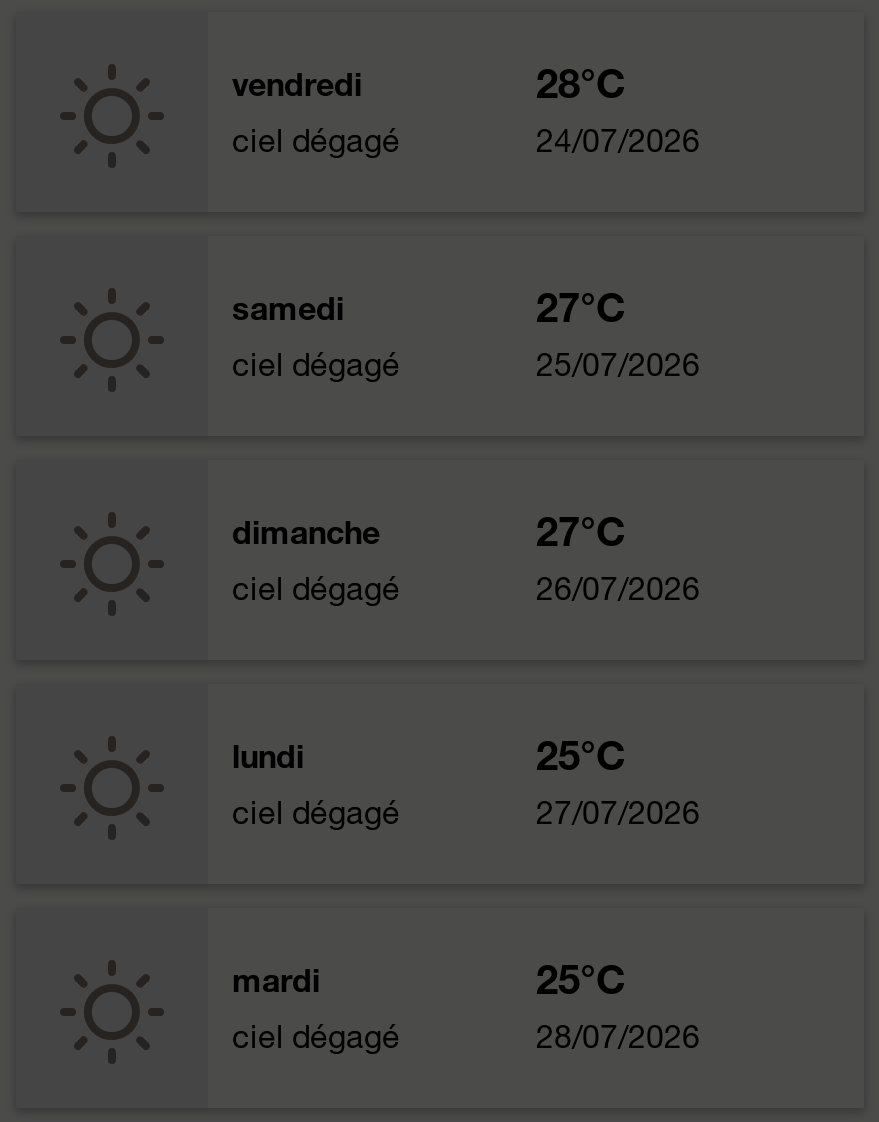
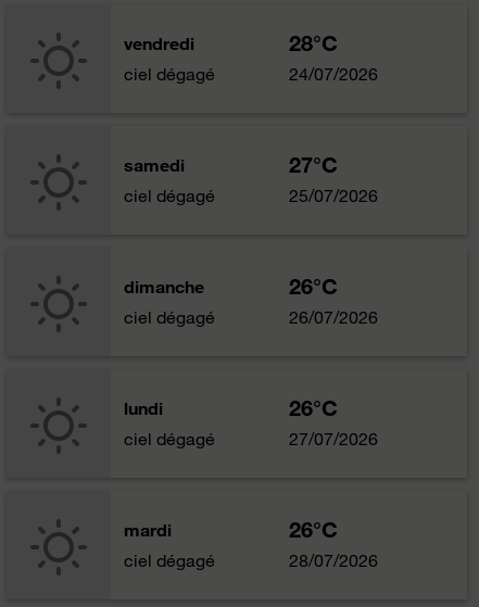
- 27°C
+ 26°C

- 25°C
+ 26°C

- 25°C
+ 26°C
